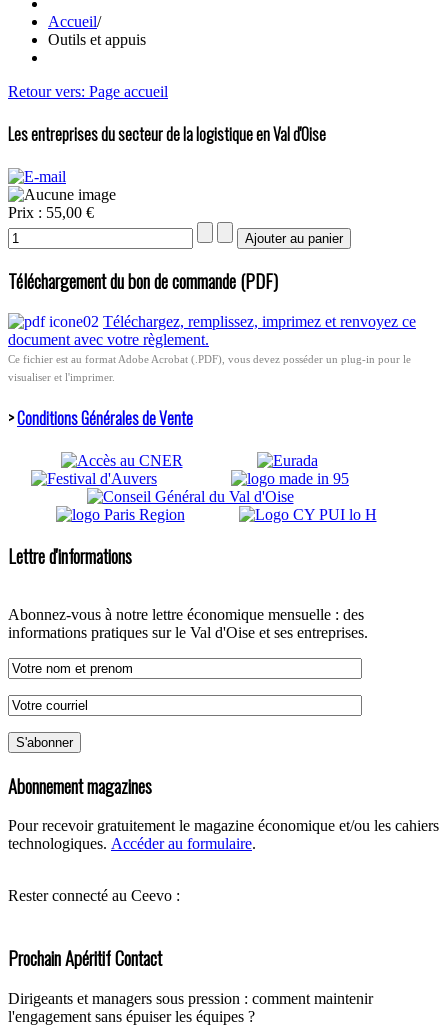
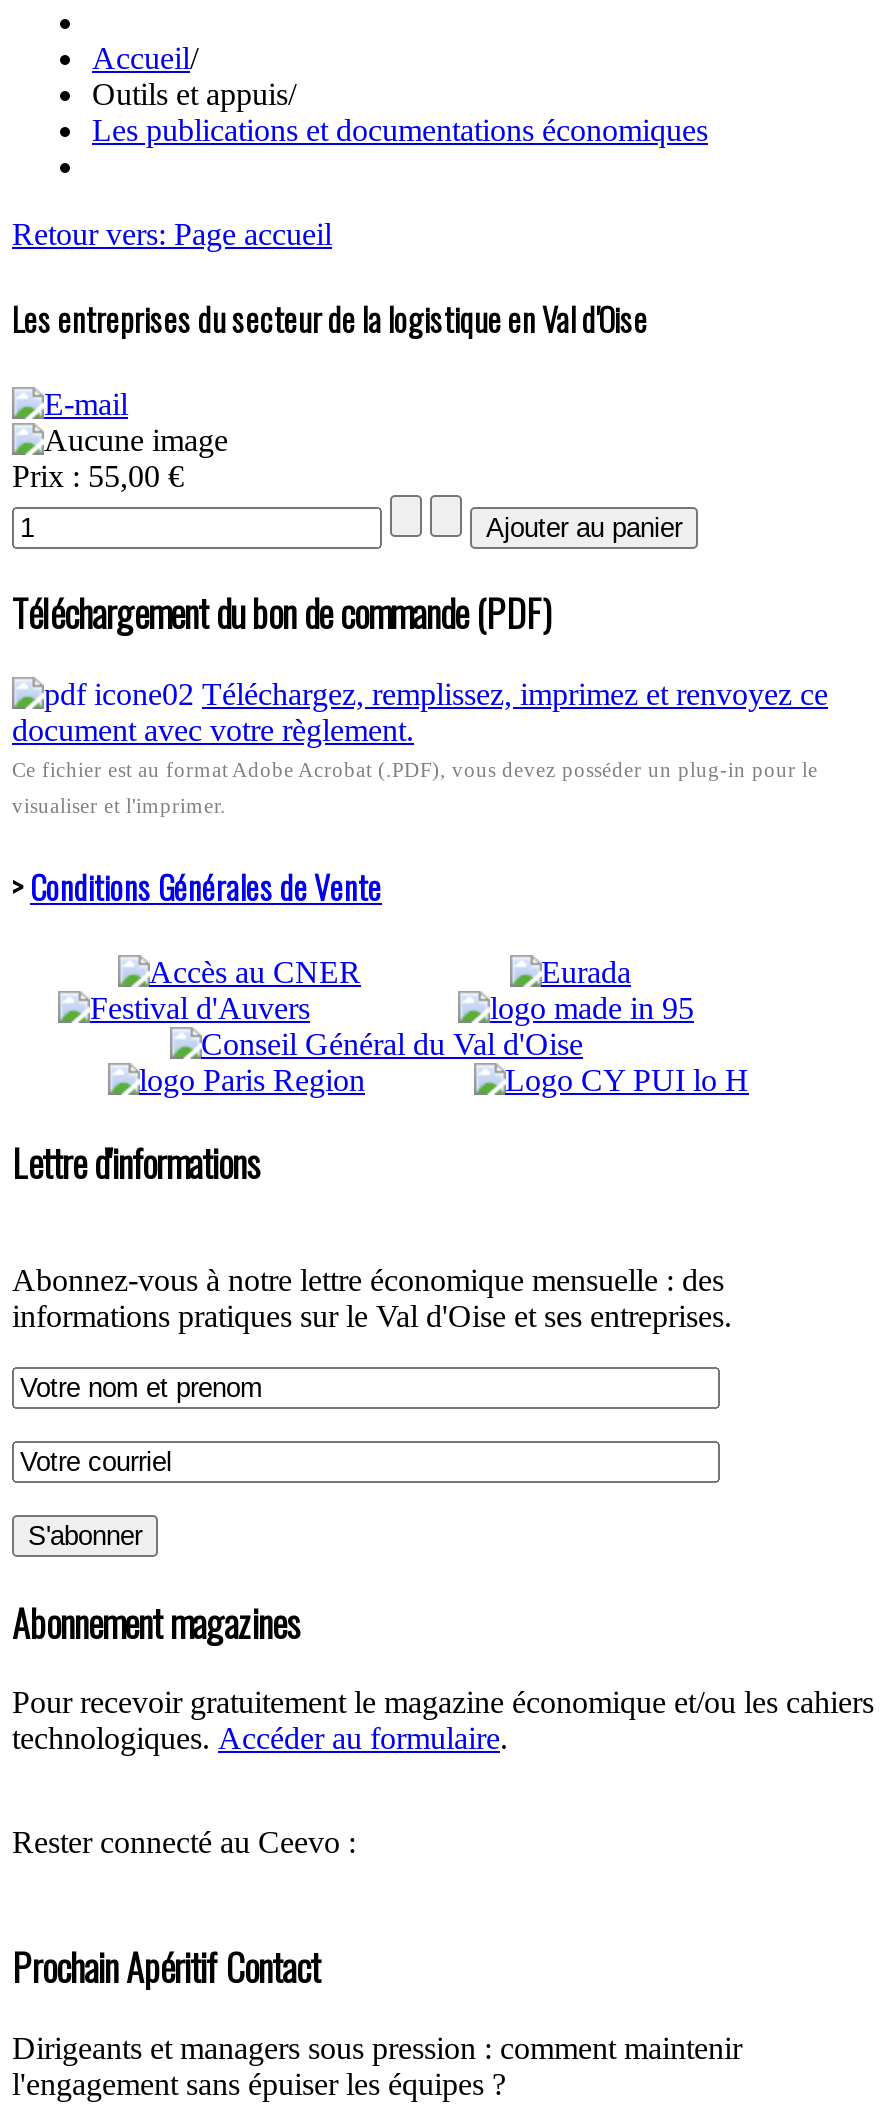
- Outils et appuis
+ Outils et appuis/
+ Les publications et documentations économiques
